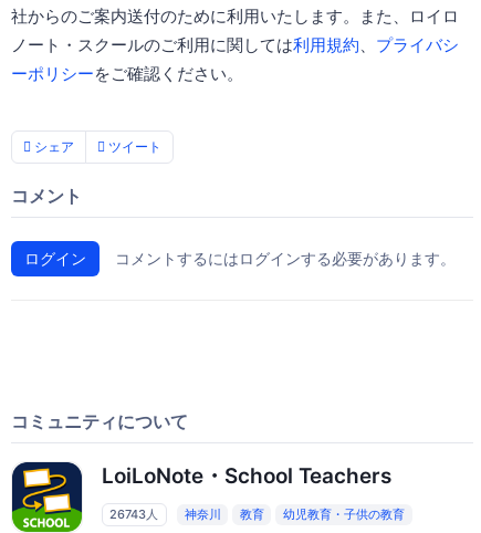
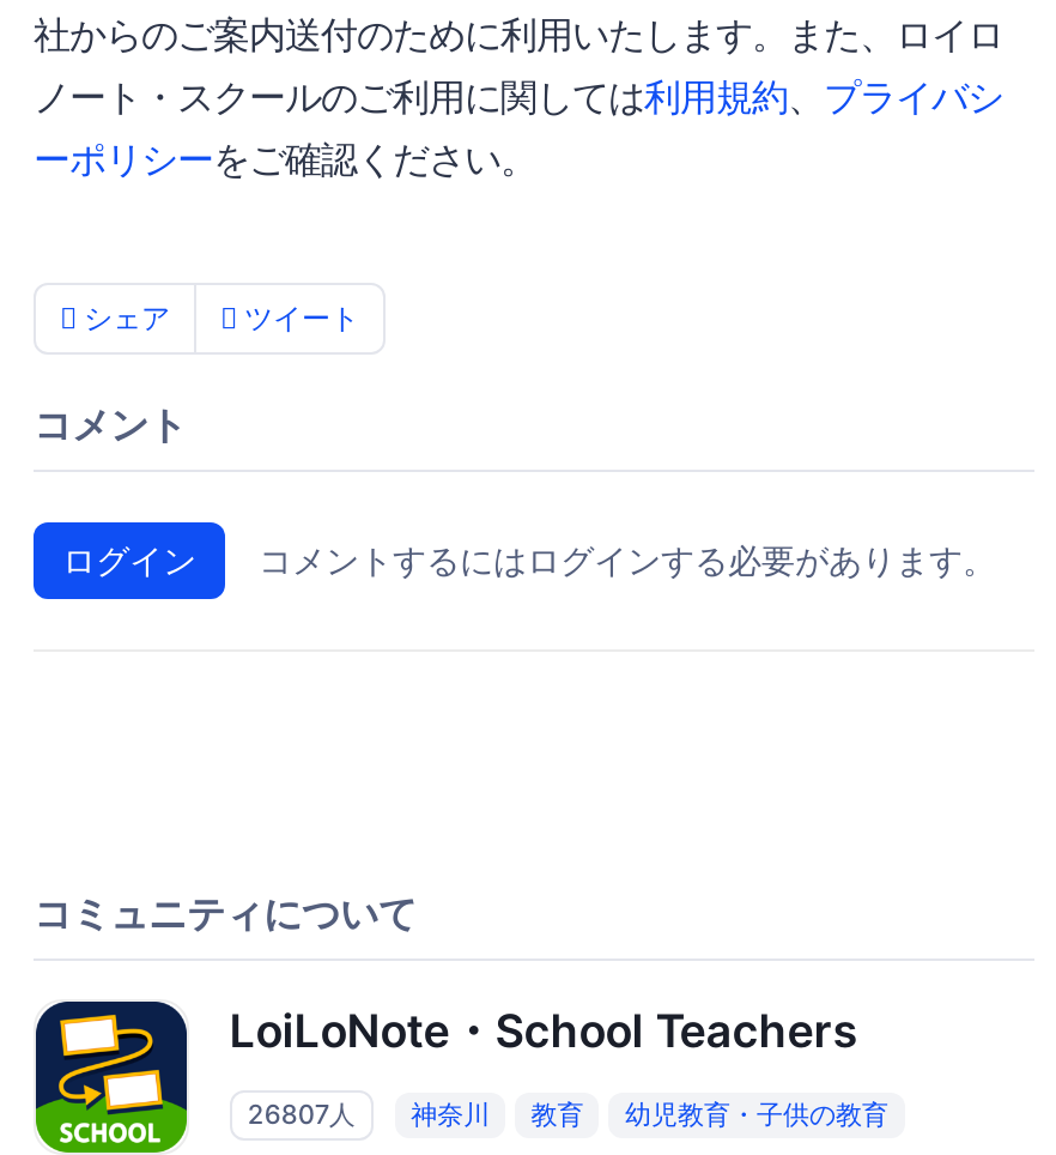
- 26743人 神奈川 教育 幼児教育・子供の教育
+ 26807人 神奈川 教育 幼児教育・子供の教育
